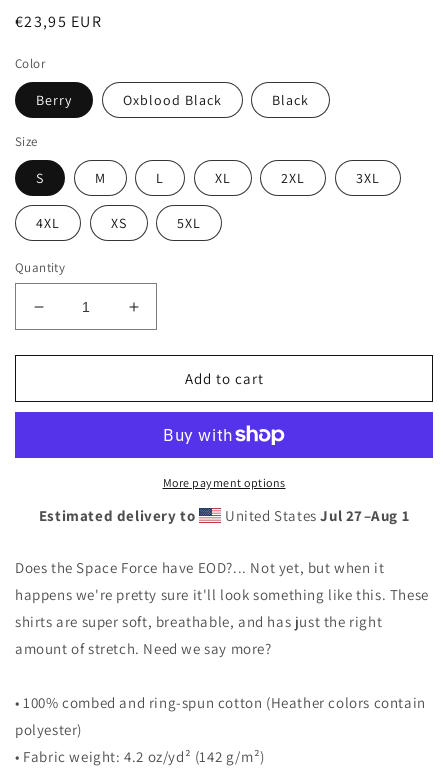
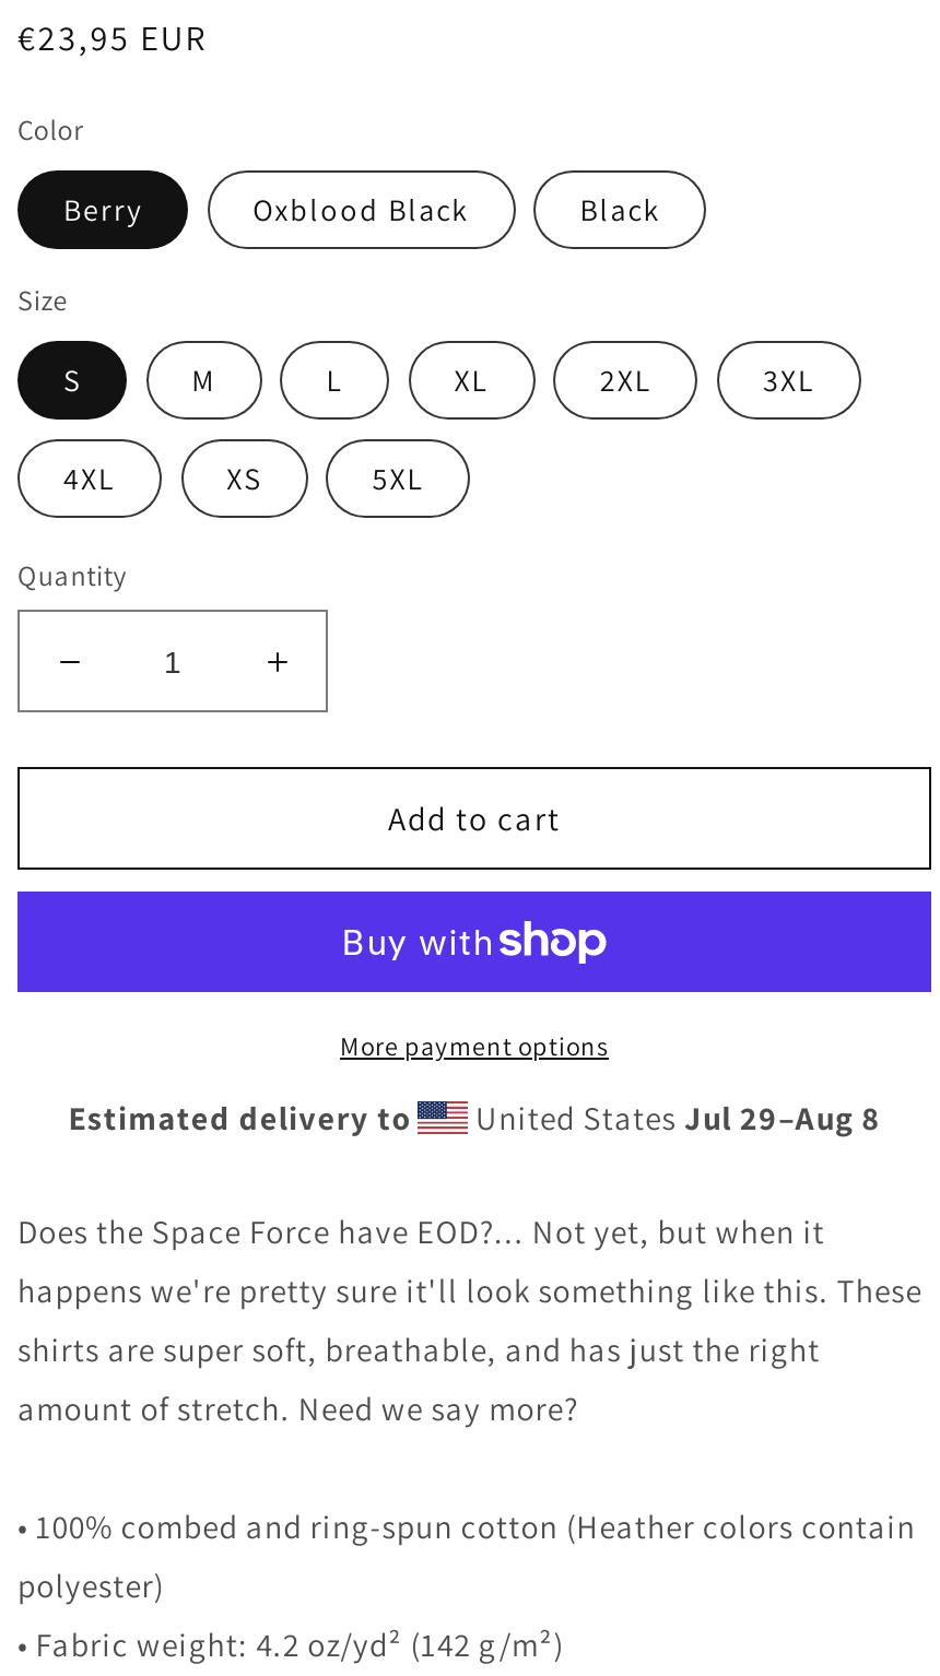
- United States Jul 27–Aug 1
+ United States Jul 29–Aug 8
